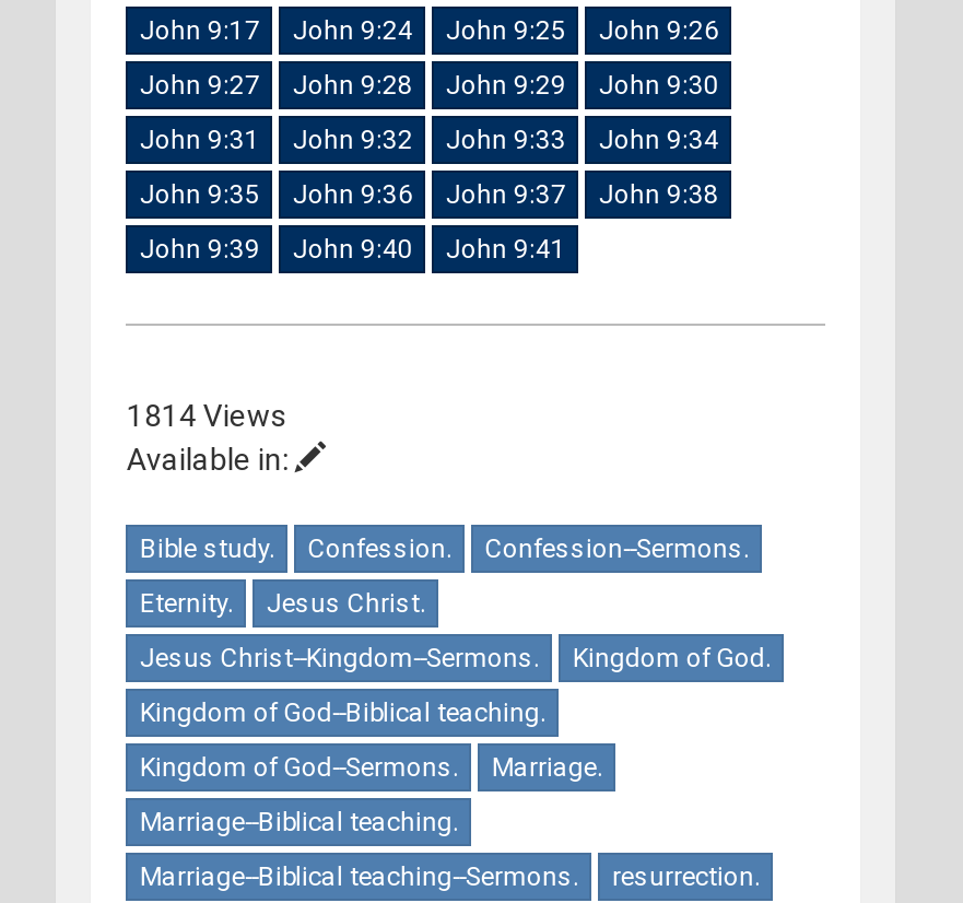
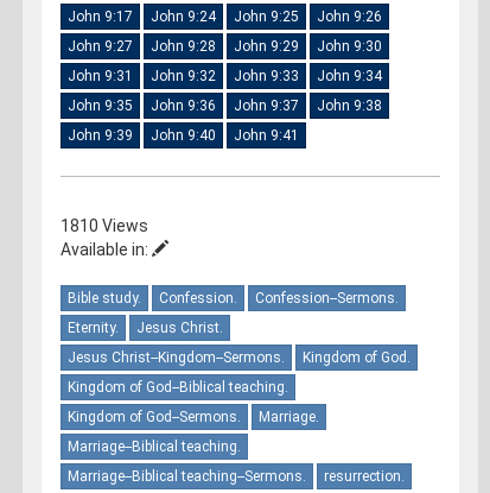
- 1814 Views
+ 1810 Views
